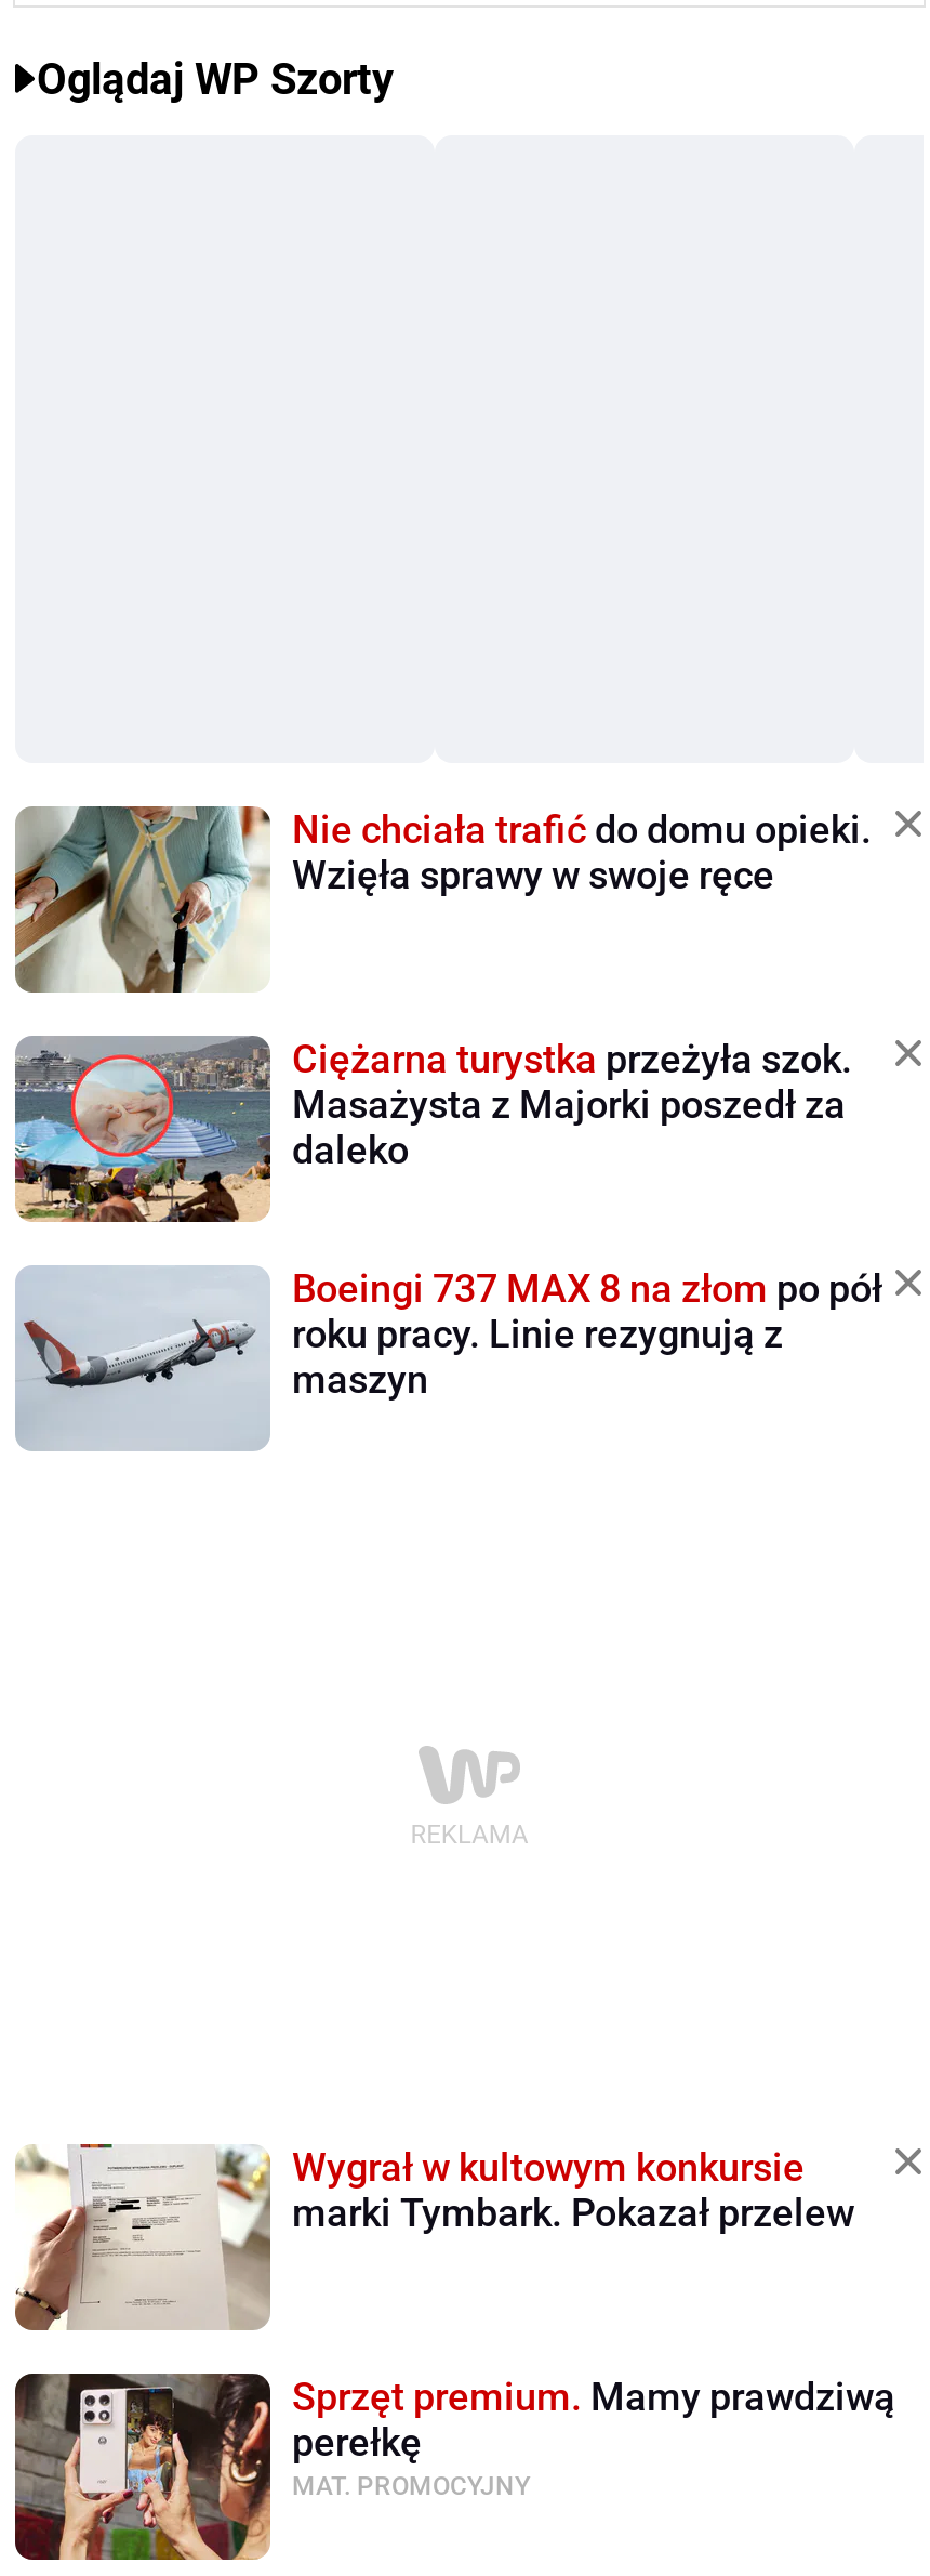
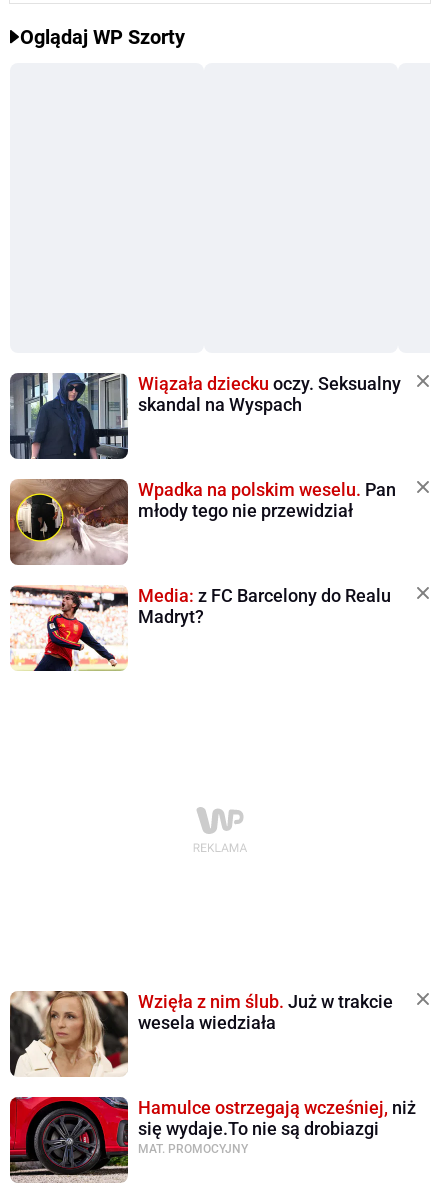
- [image]
- Nie chciała trafić do domu opieki.
- Wzięła sprawy w swoje ręce
+ [image]
+ Wiązała dziecku oczy. Seksualny
+ skandal na Wyspach

- [image]
- Ciężarna turystka przeżyła szok.
- Masażysta z Majorki poszedł za
- daleko
+ [image]
+ Wpadka na polskim weselu. Pan
+ młody tego nie przewidział

- [image]
- Boeingi 737 MAX 8 na złom po pół
- roku pracy. Linie rezygnują z
- maszyn
+ [image]
+ Media: z FC Barcelony do Realu
+ Madryt?

- [image]
- Wygrał w kultowym konkursie
- marki Tymbark. Pokazał przelew
+ [image]
+ Wzięła z nim ślub. Już w trakcie
+ wesela wiedziała

- [image]
- Sprzęt premium. Mamy prawdziwą
- perełkę
+ [image]
+ Hamulce ostrzegają wcześniej, niż
+ się wydaje.To nie są drobiazgi
